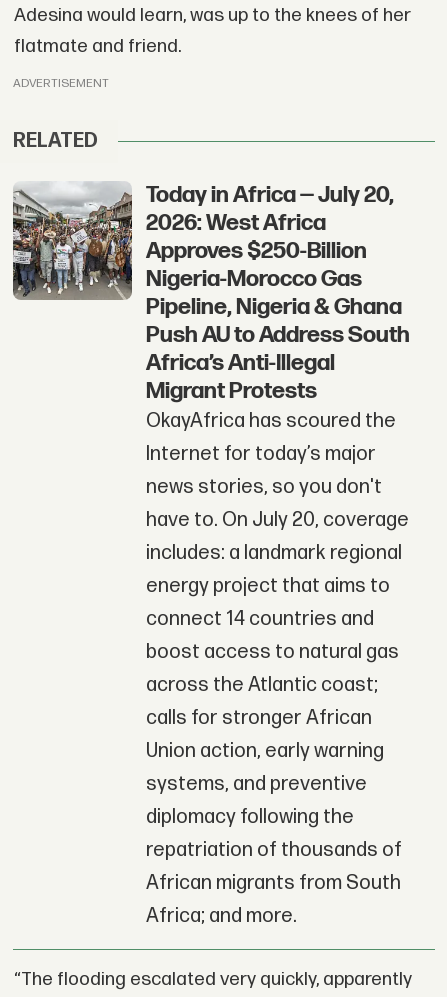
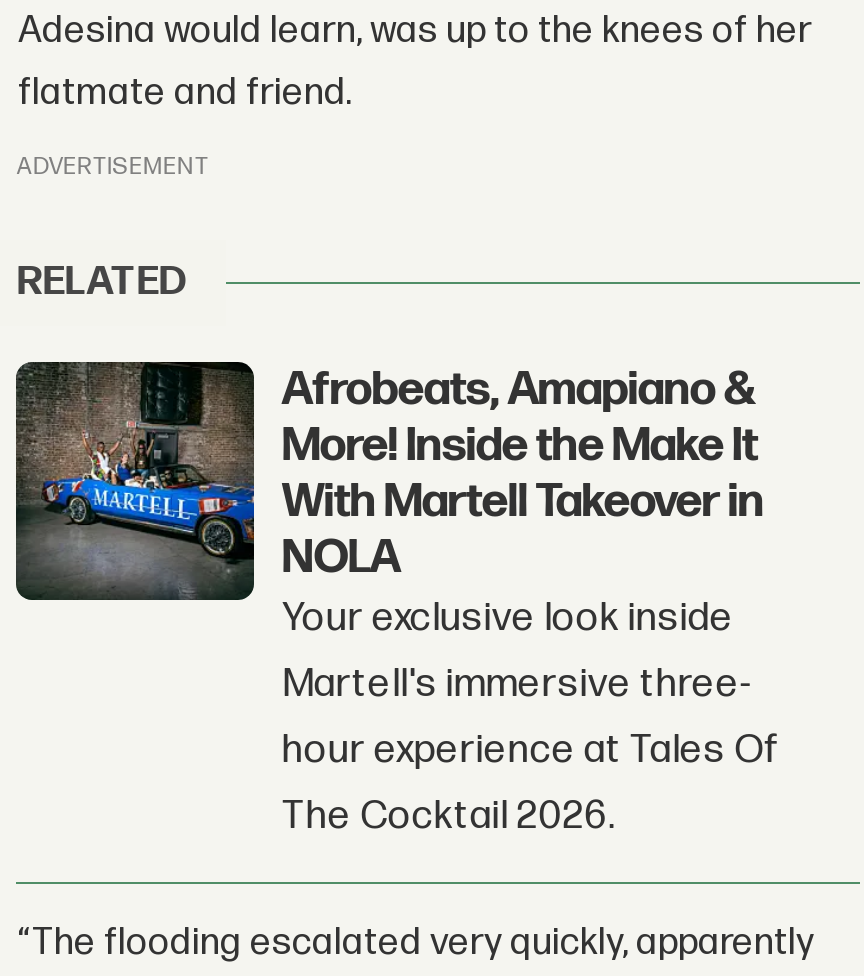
- [image]
- Today in Africa — July 20,
- 2026: West Africa
- Approves $250-Billion
- Nigeria-Morocco Gas
- Pipeline, Nigeria & Ghana
- Push AU to Address South
- Africa’s Anti-Illegal
- Migrant Protests
- OkayAfrica has scoured the
- Internet for today’s major
- news stories, so you don't
- have to. On July 20, coverage
- includes: a landmark regional
- energy project that aims to
- connect 14 countries and
- boost access to natural gas
- across the Atlantic coast;
- calls for stronger African
- Union action, early warning
- systems, and preventive
- diplomacy following the
- repatriation of thousands of
- African migrants from South
- Africa; and more.
+ [image]
+ Afrobeats, Amapiano &
+ More! Inside the Make It
+ With Martell Takeover in
+ NOLA
+ Your exclusive look inside
+ Martell's immersive three-
+ hour experience at Tales Of
+ The Cocktail 2026.
